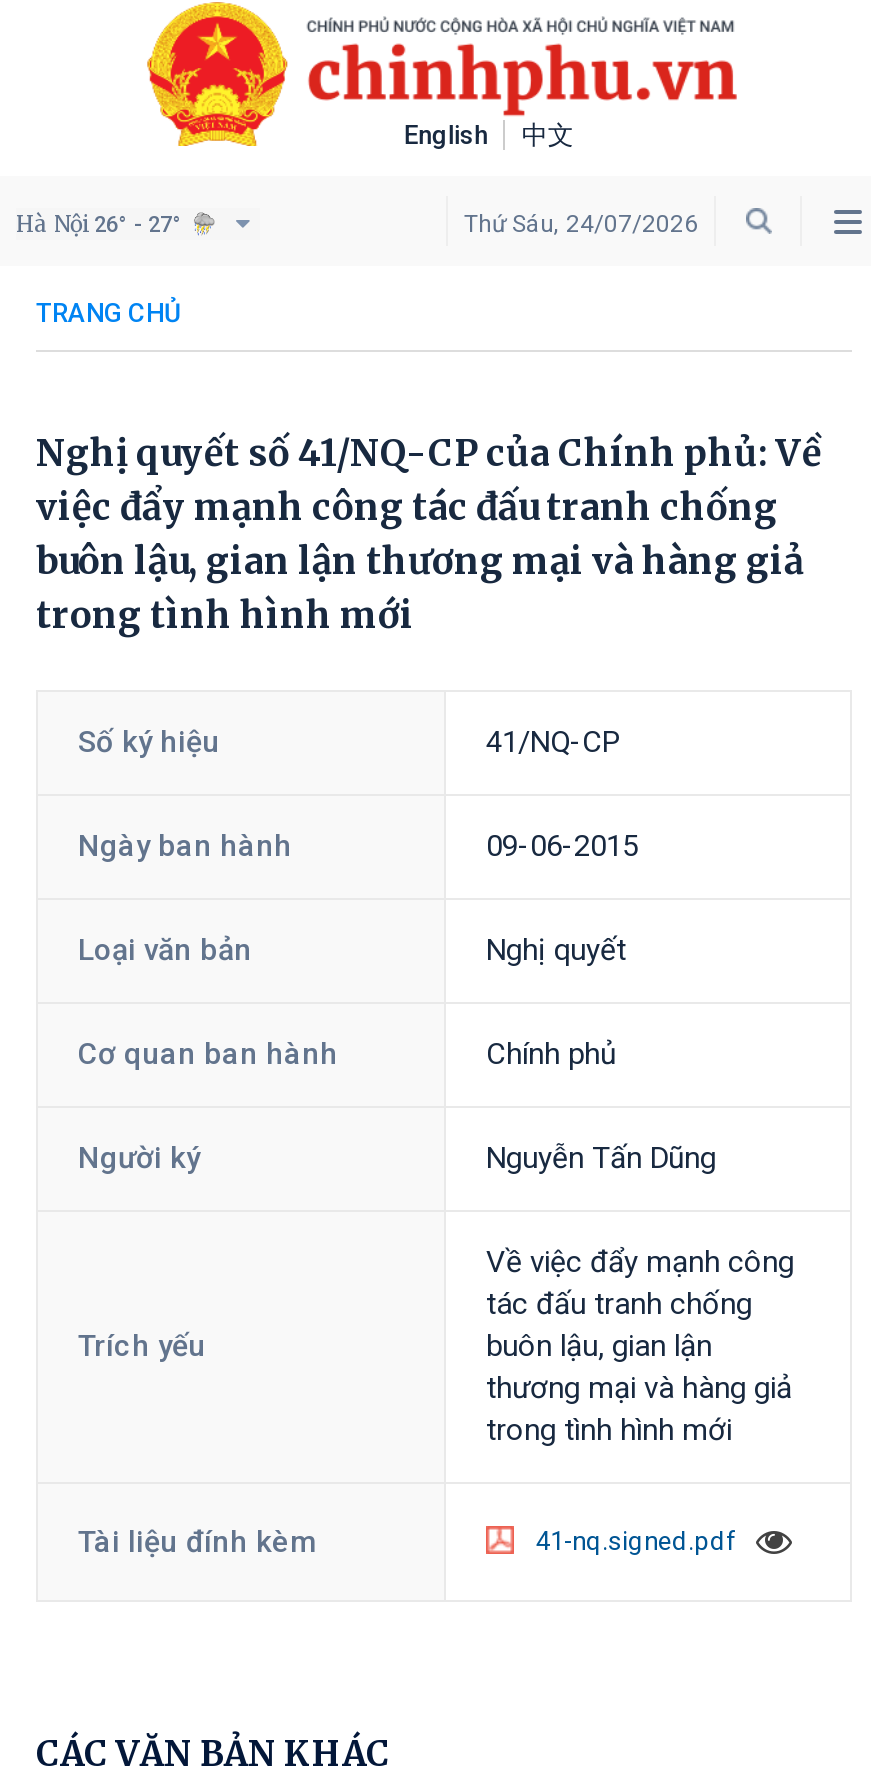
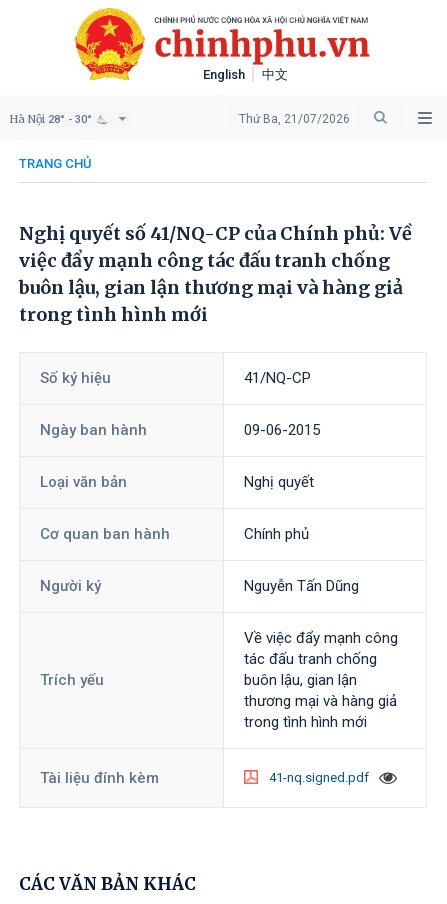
- Hà Nội 26° - 27°
+ Hà Nội 28° - 30°

- Thứ Sáu, 24/07/2026
+ Thứ Ba, 21/07/2026
